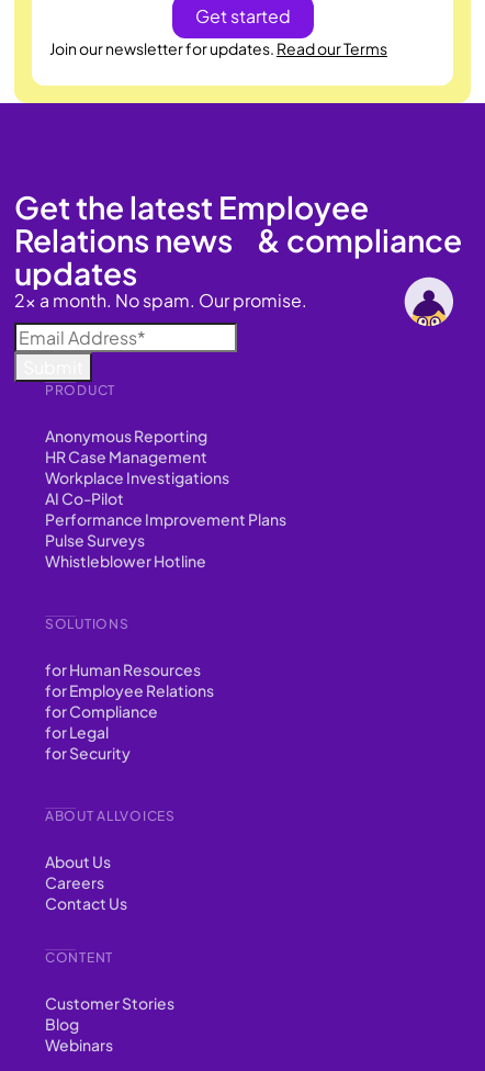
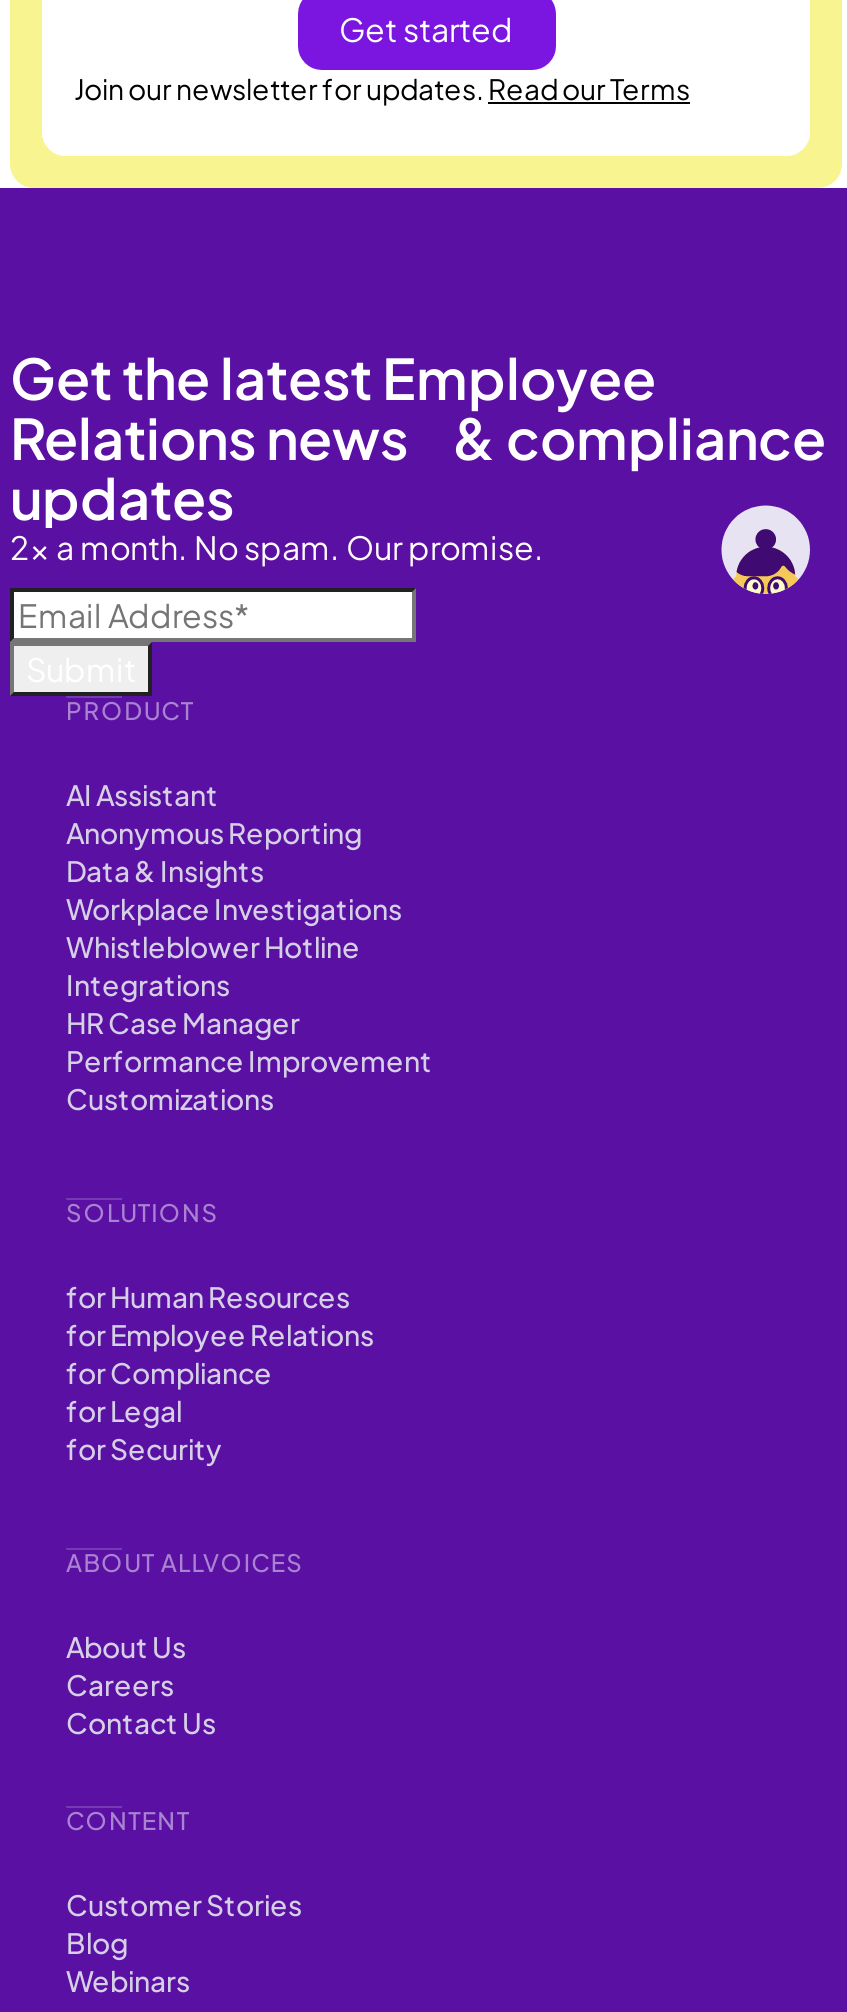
+ AI Assistant

- HR Case Management
+ Data & Insights

- AI Co-Pilot
- Performance Improvement Plans
- Pulse Surveys

moved up: Whistleblower Hotline

+ Integrations
+ HR Case Manager
+ Performance Improvement
+ Customizations
